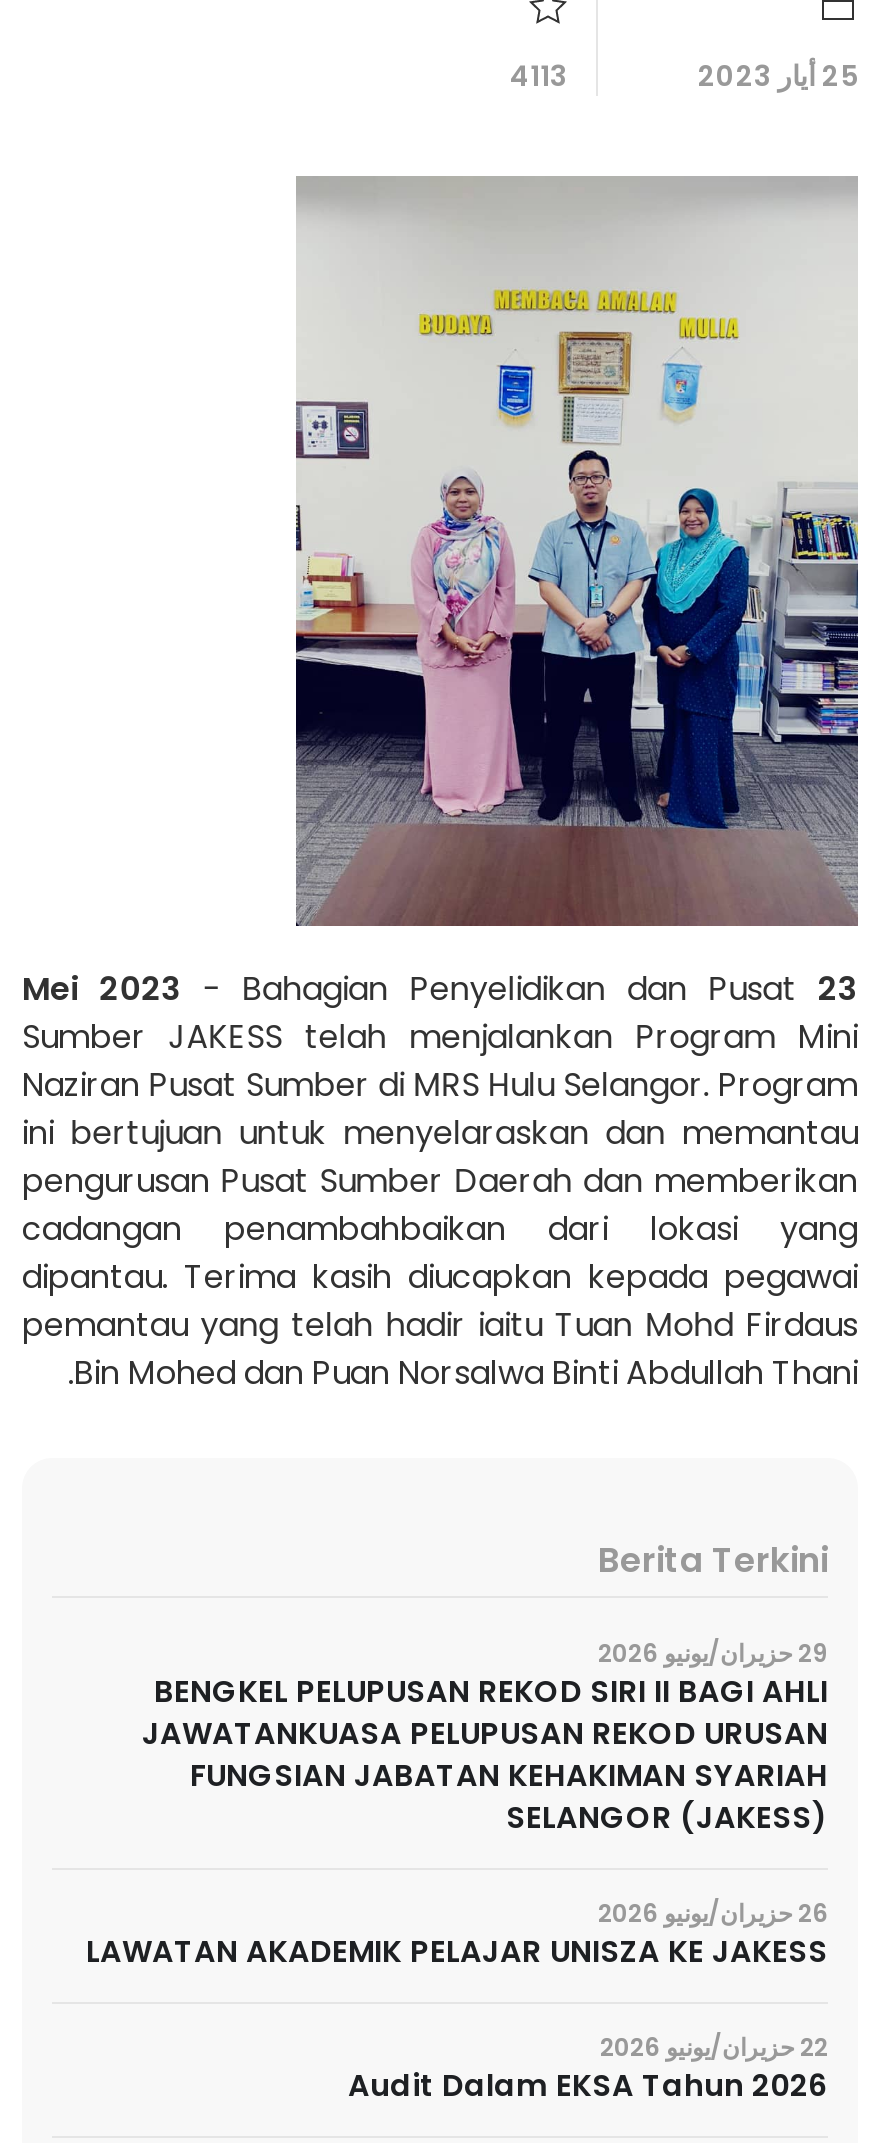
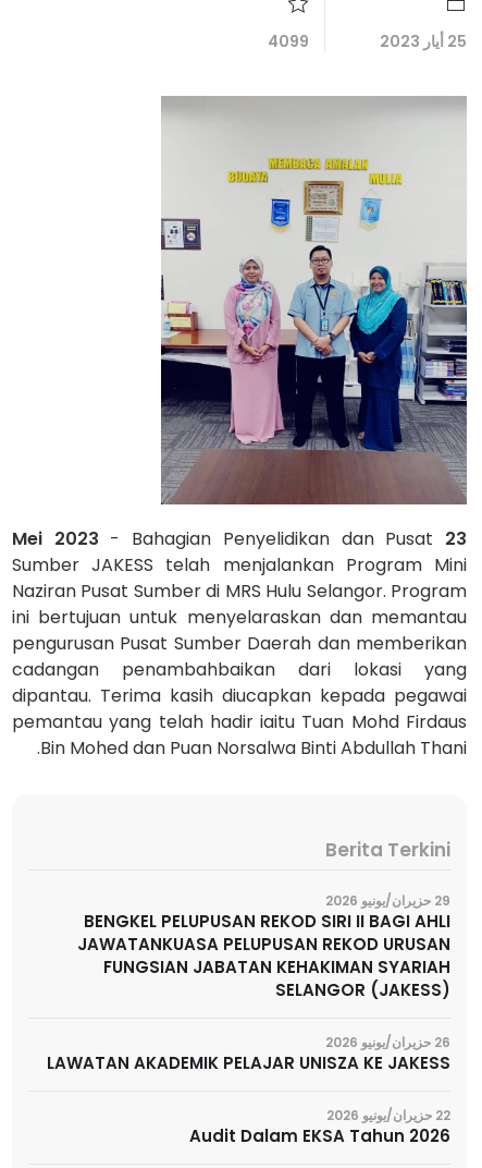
- 4113
+ 4099
